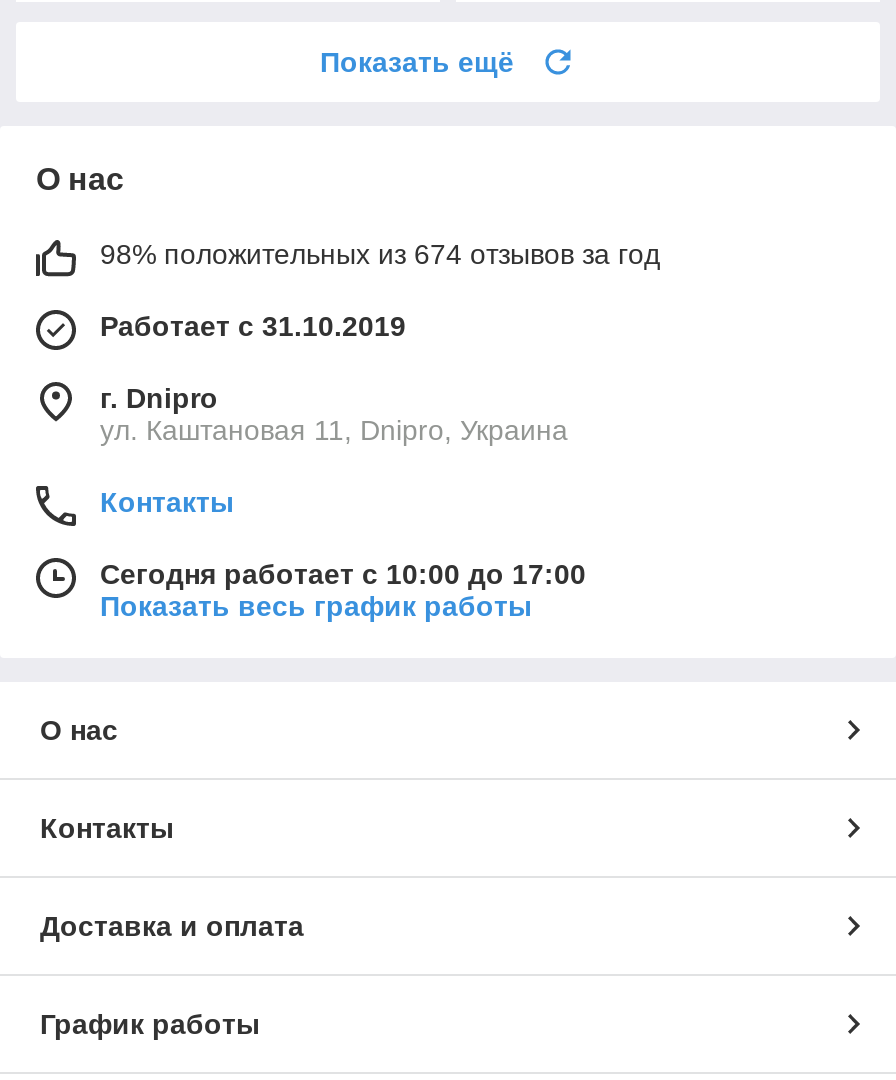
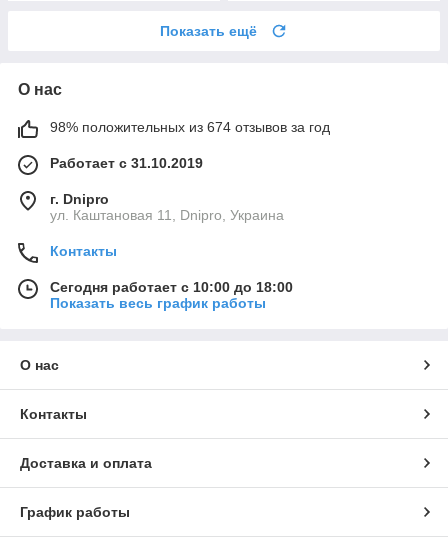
- Сегодня работает с 10:00 до 17:00
+ Сегодня работает с 10:00 до 18:00
